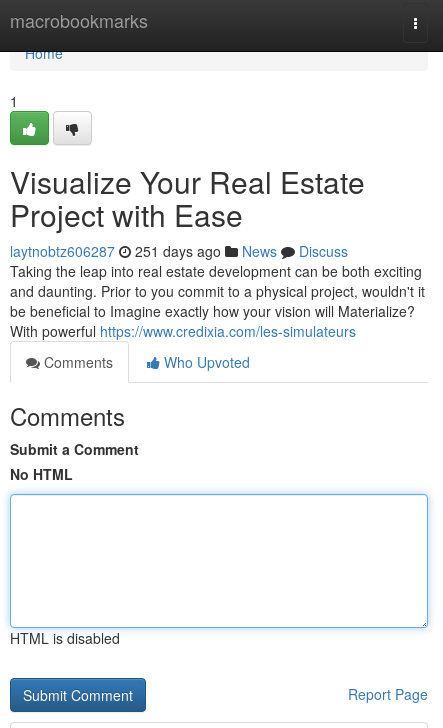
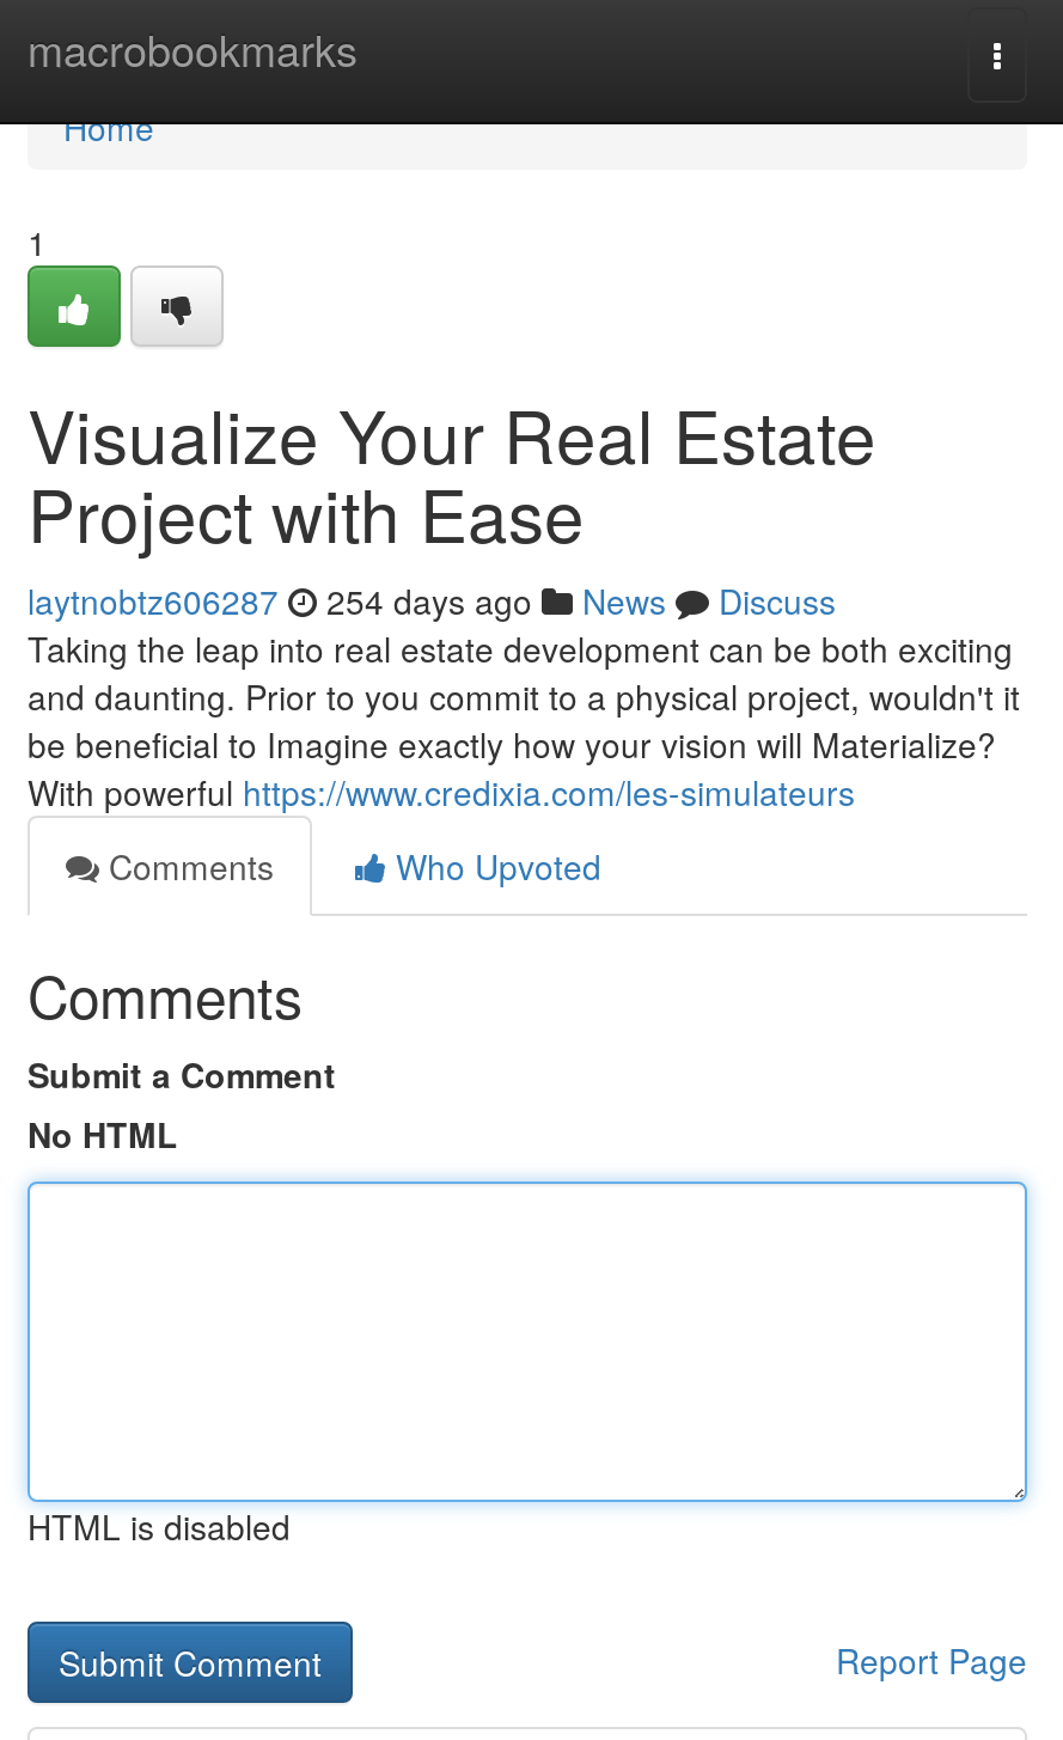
- laytnobtz606287 251 days ago News Discuss
+ laytnobtz606287 254 days ago News Discuss
